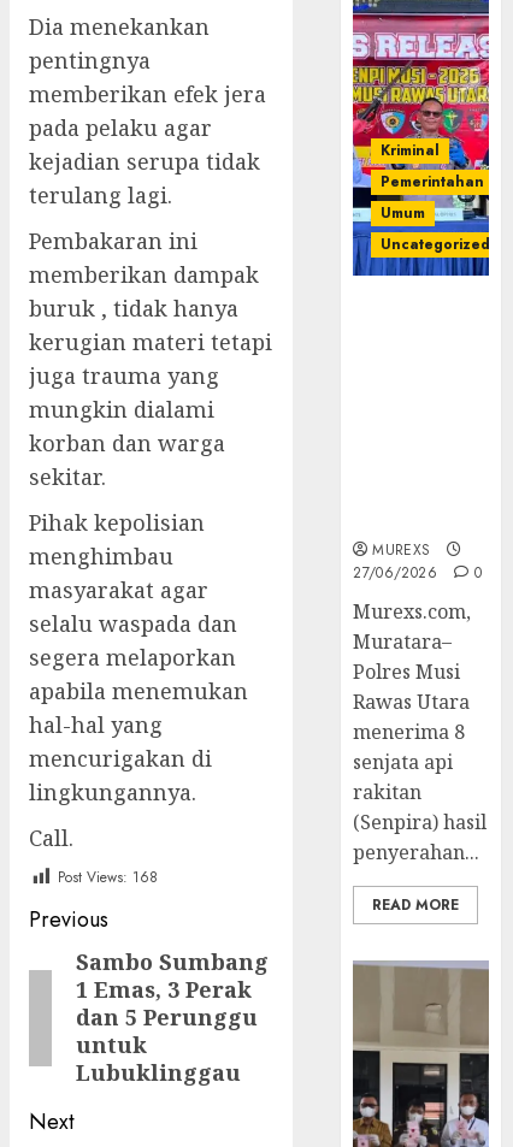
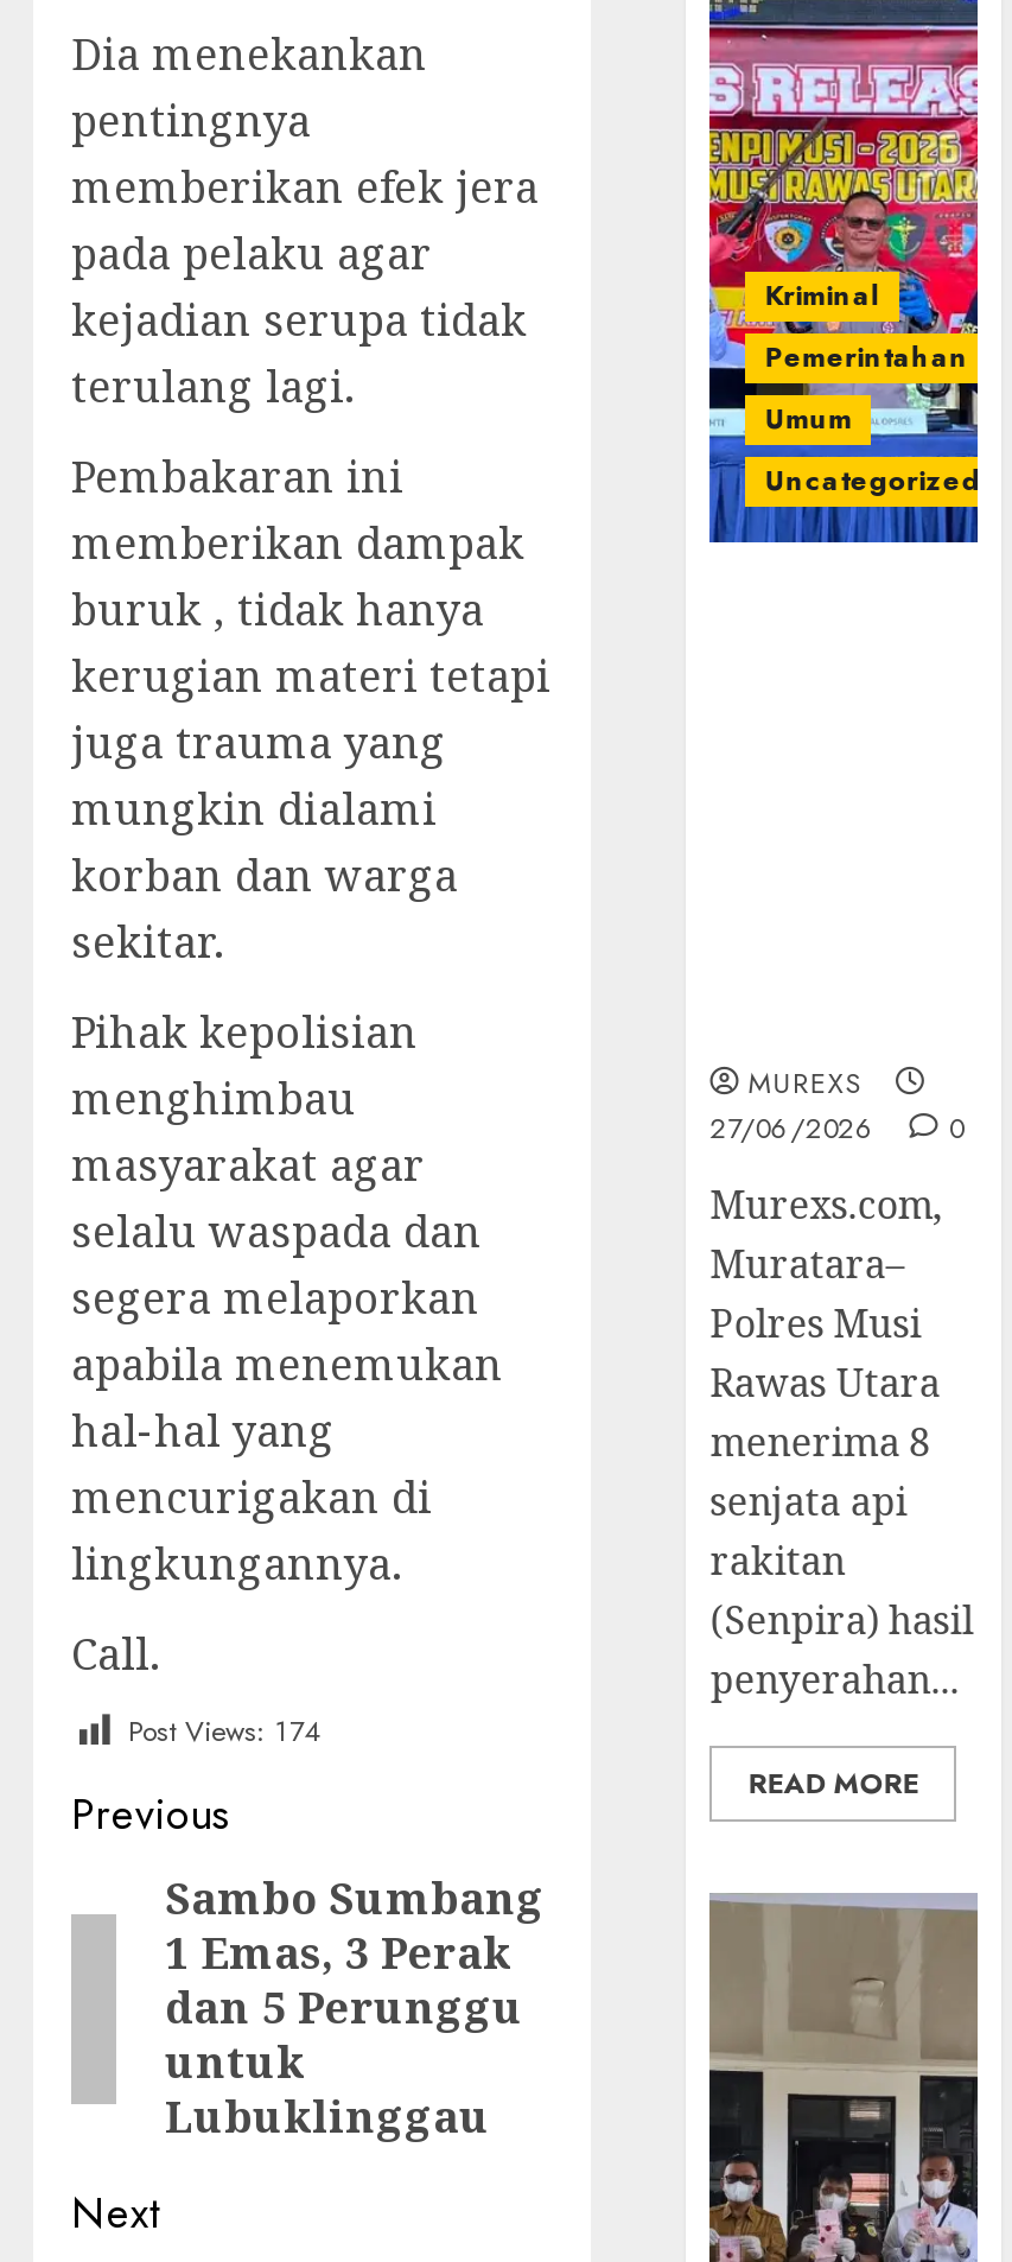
- Post Views: 168
+ Post Views: 174
